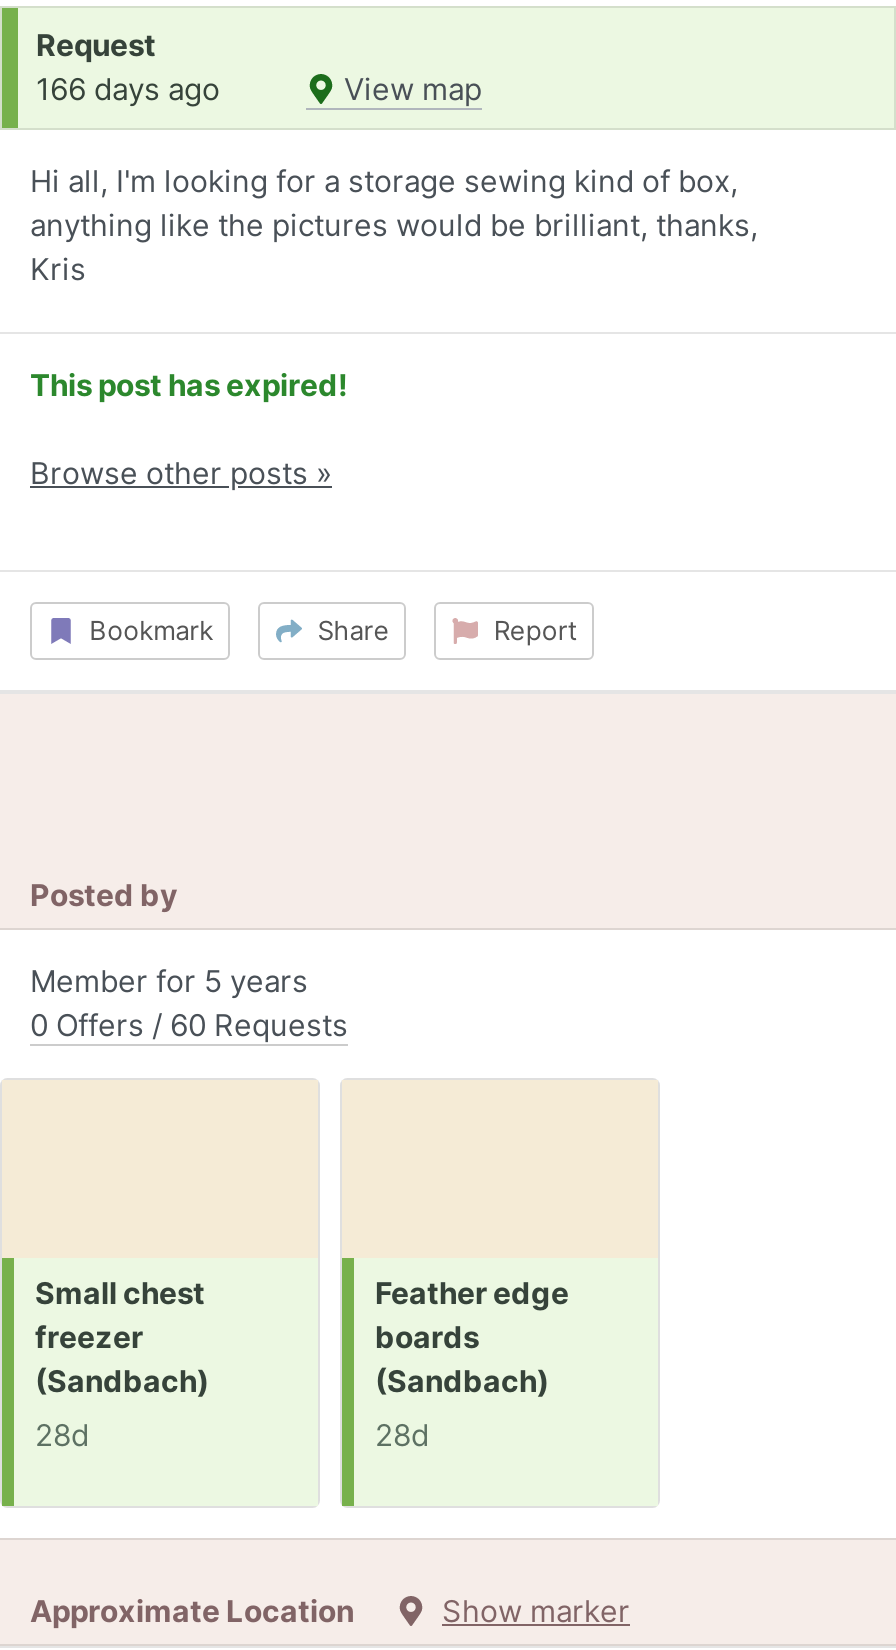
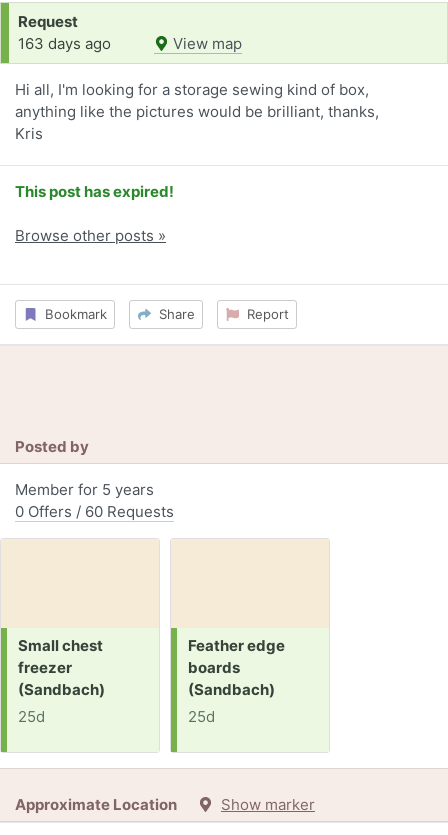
- 166 days ago
+ 163 days ago

- 28d
+ 25d

- 28d
+ 25d
